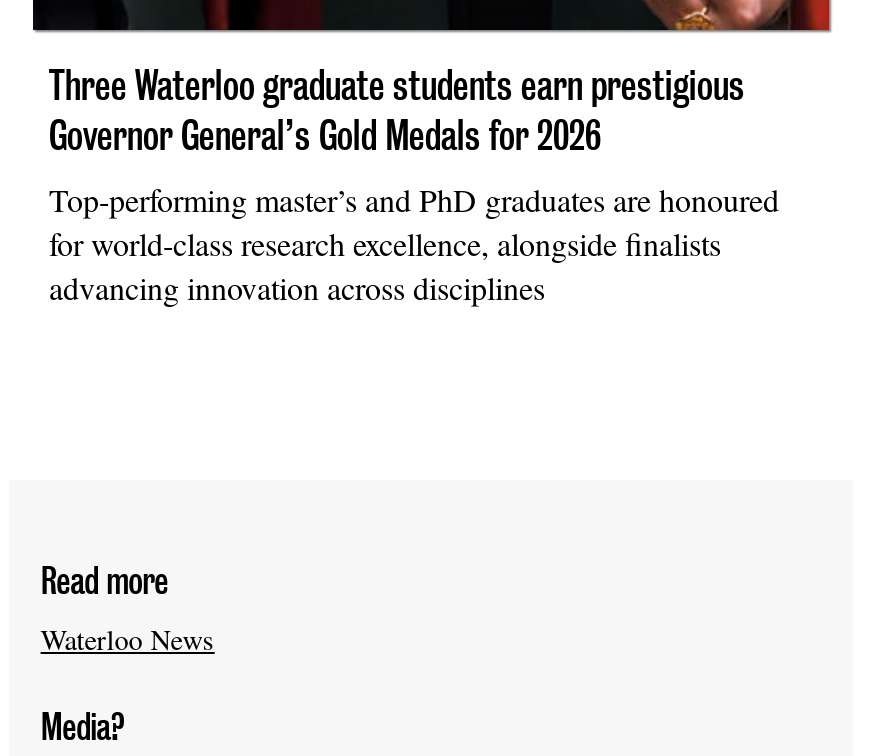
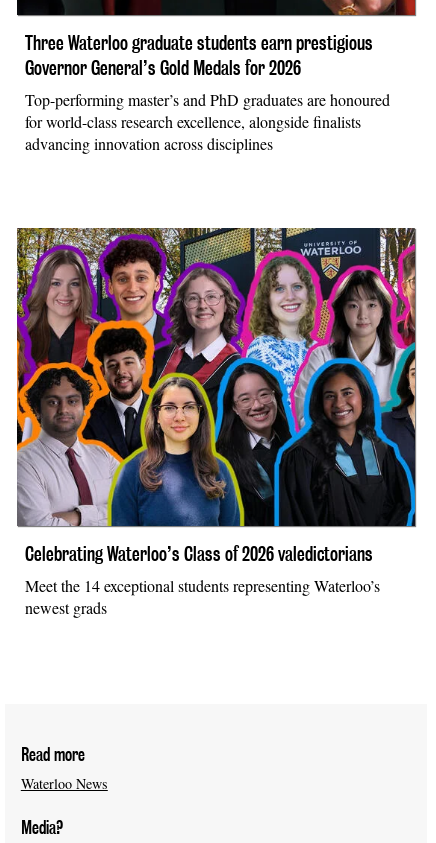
+ [image]
+ Celebrating Waterloo’s Class of 2026 valedictorians
+ Meet the 14 exceptional students representing Waterloo’s
+ newest grads
